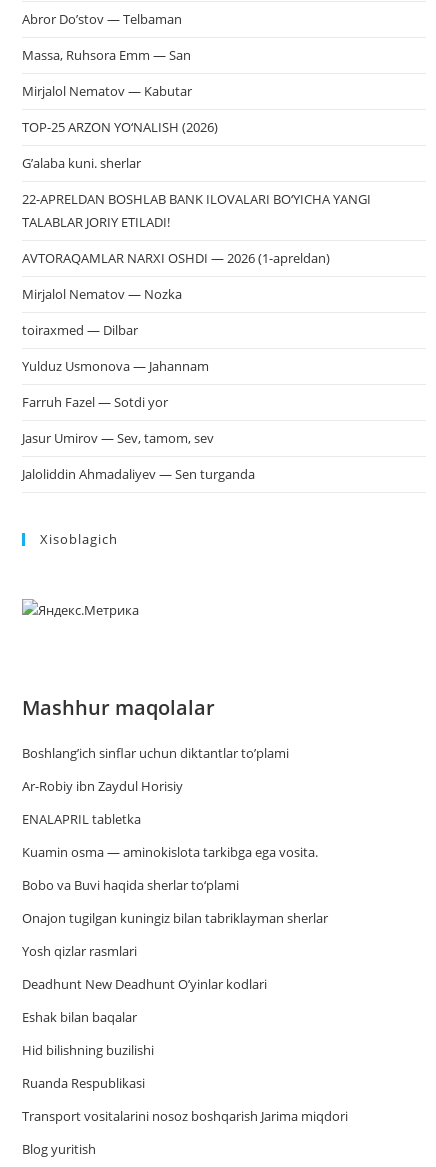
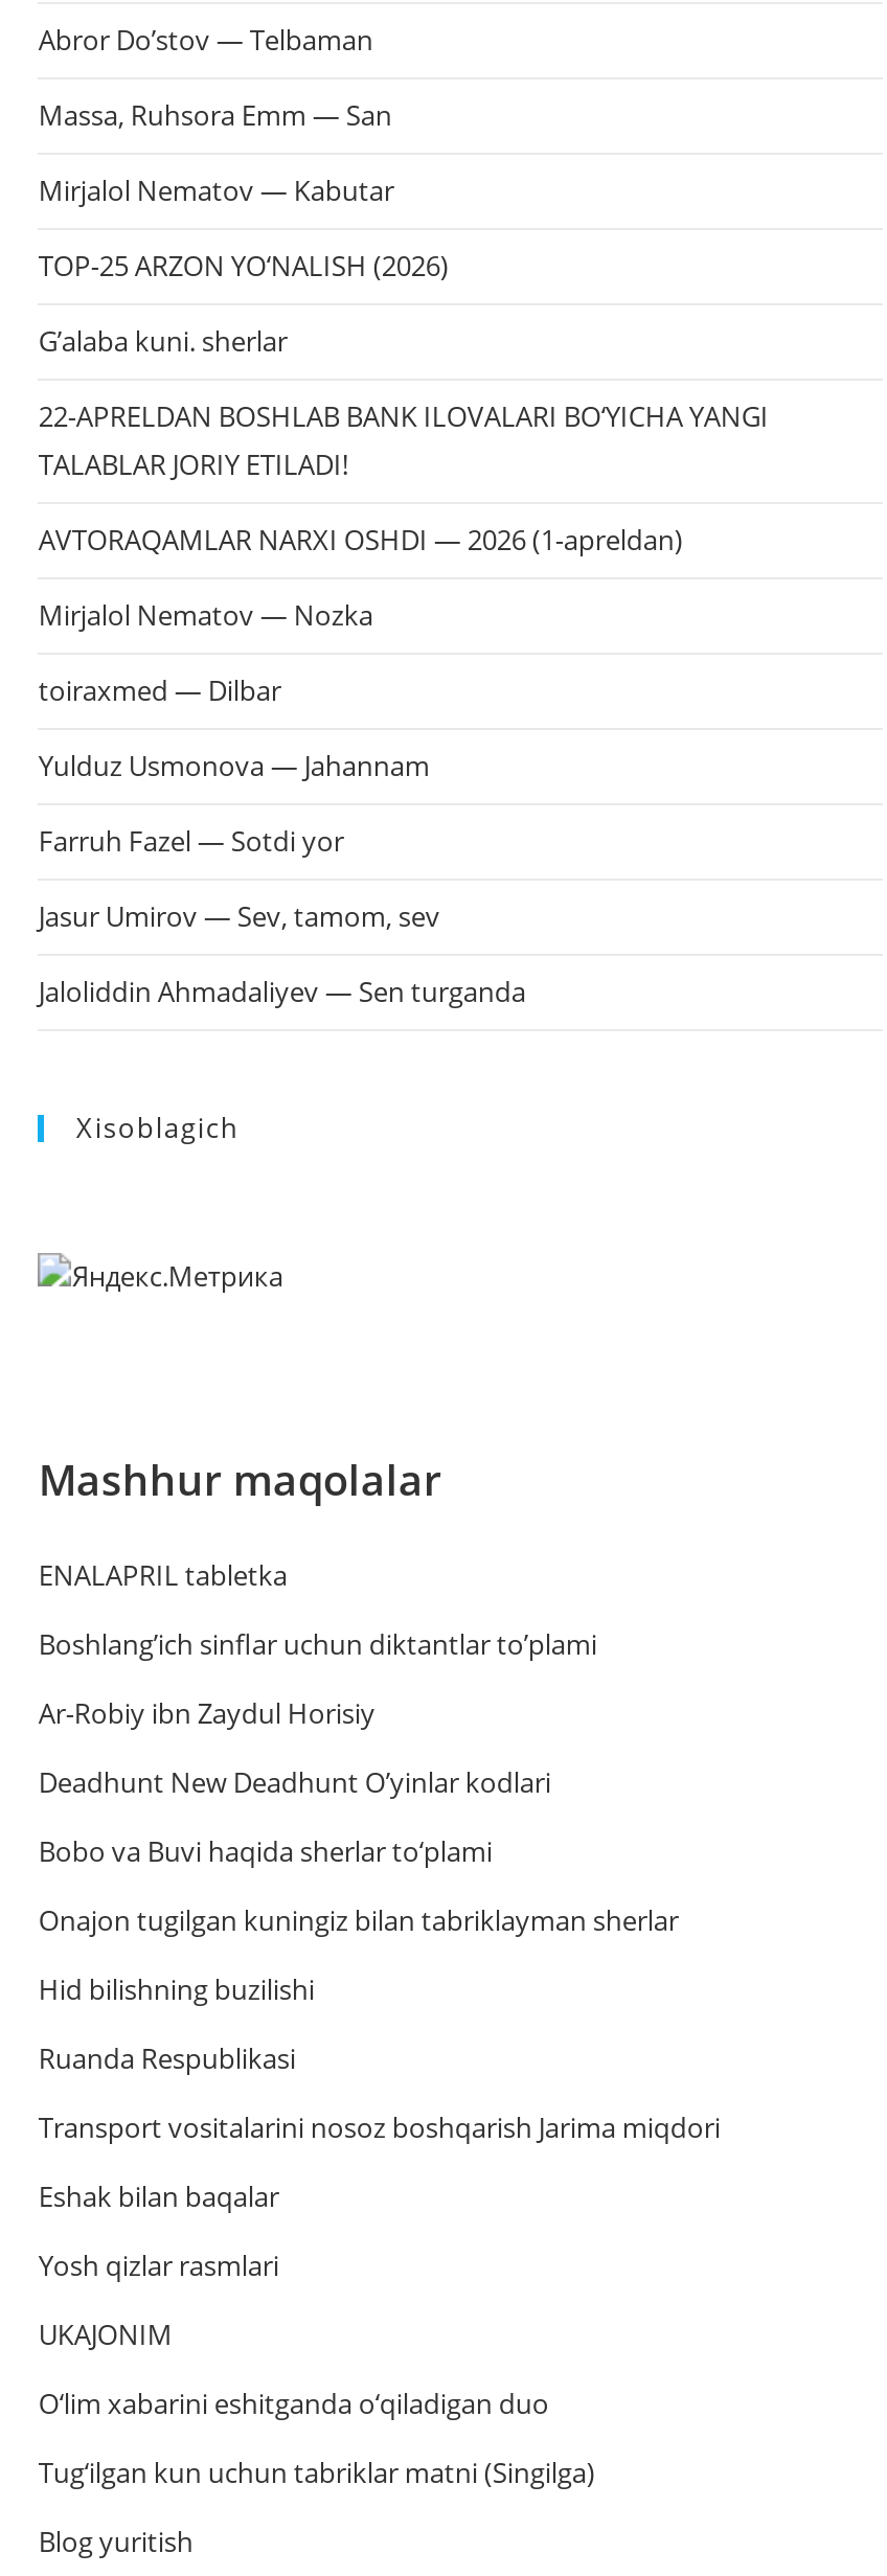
moved up: ENALAPRIL tabletka

- Kuamin osma — aminokislota tarkibga ega vosita.

moved down: Yosh qizlar rasmlari

moved up: Deadhunt New Deadhunt O’yinlar kodlari

moved down: Eshak bilan baqalar

moved up: Hid bilishning buzilishi | Ruanda Respublikasi

+ UKAJONIM
+ O‘lim xabarini eshitganda o‘qiladigan duo
+ Tug‘ilgan kun uchun tabriklar matni (Singilga)
